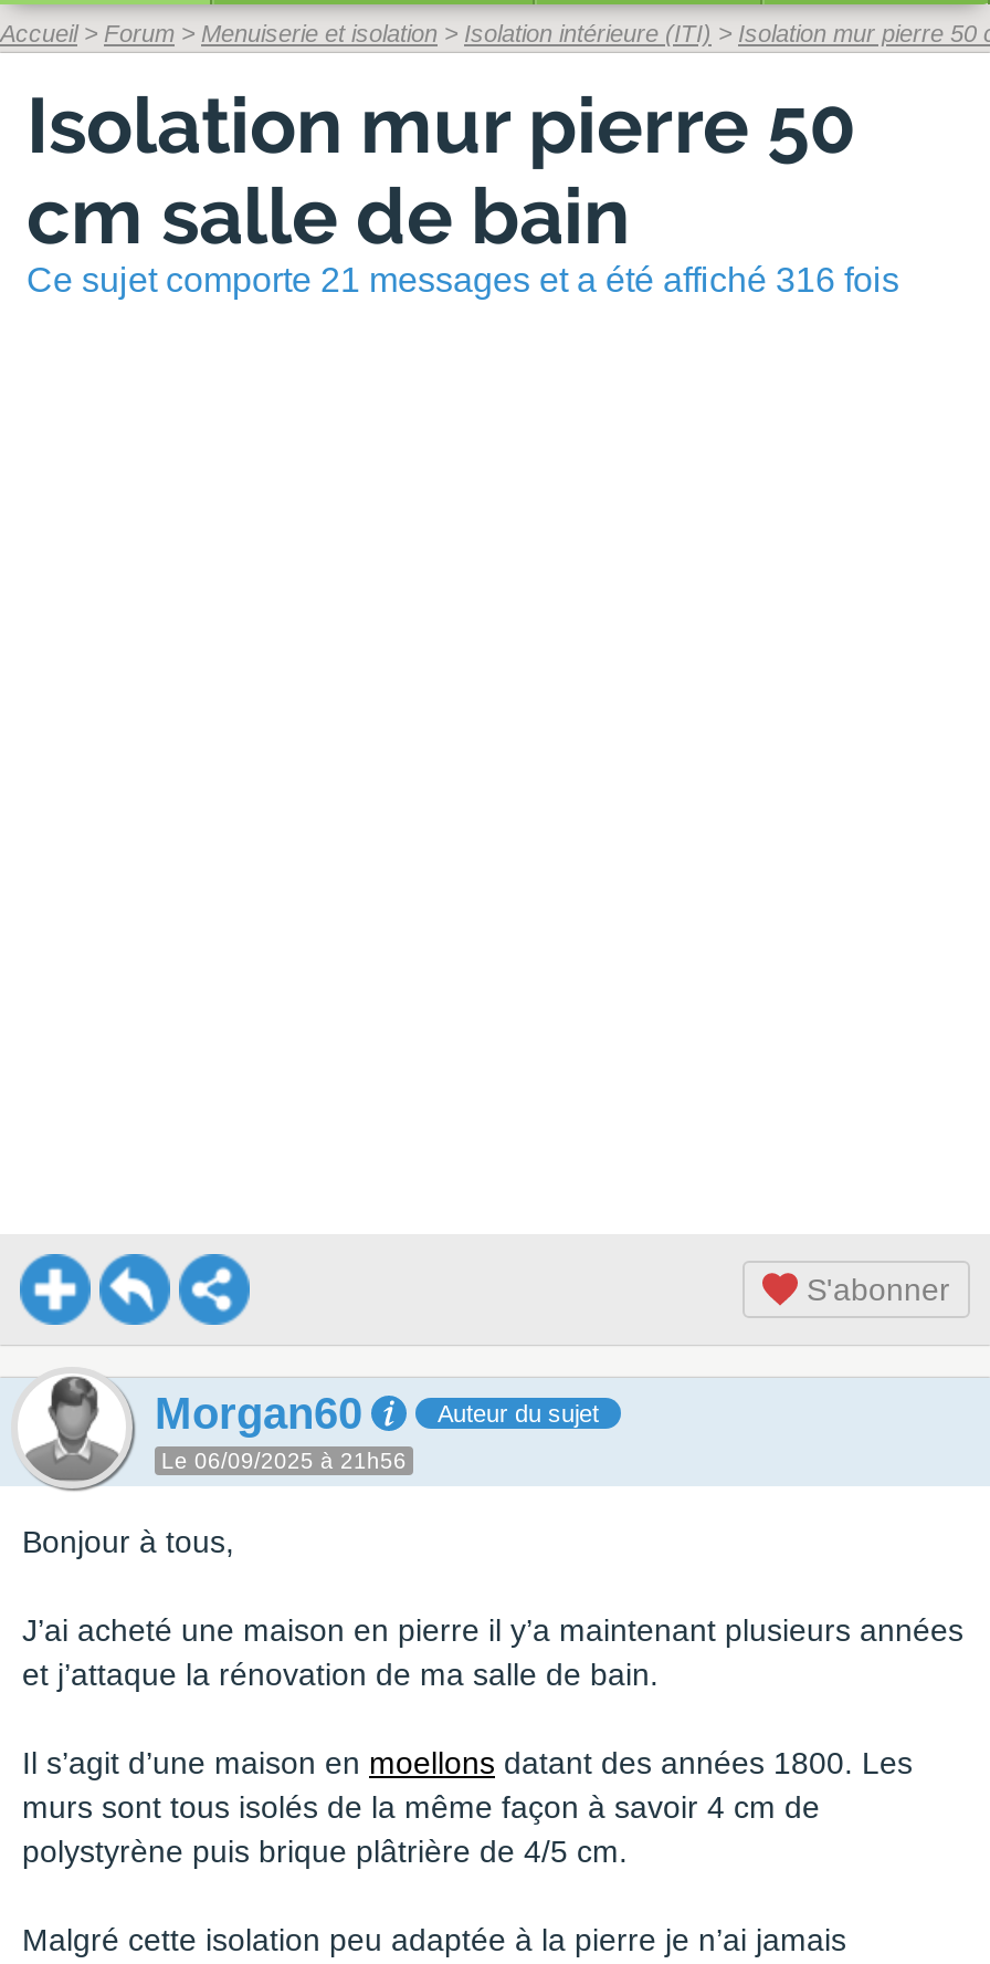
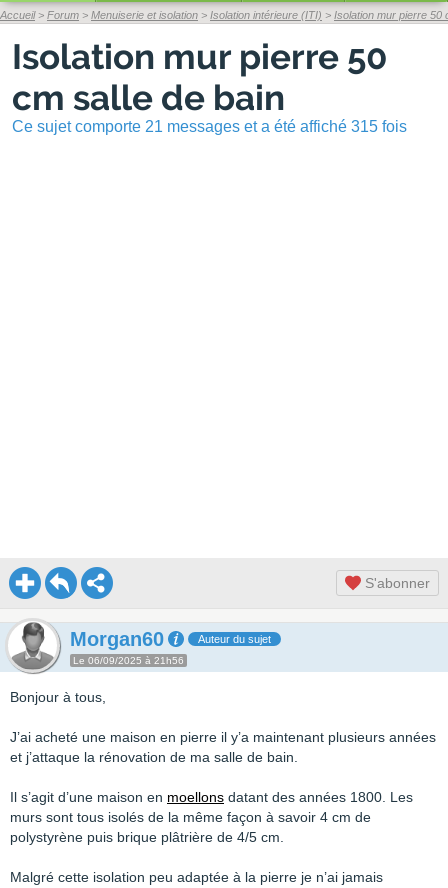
- Ce sujet comporte 21 messages et a été affiché 316 fois
+ Ce sujet comporte 21 messages et a été affiché 315 fois
